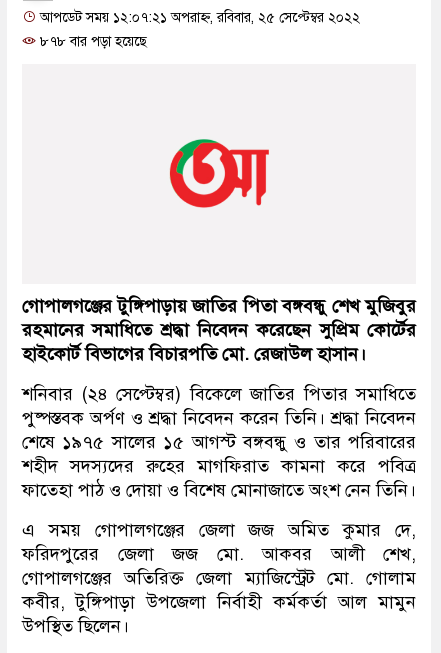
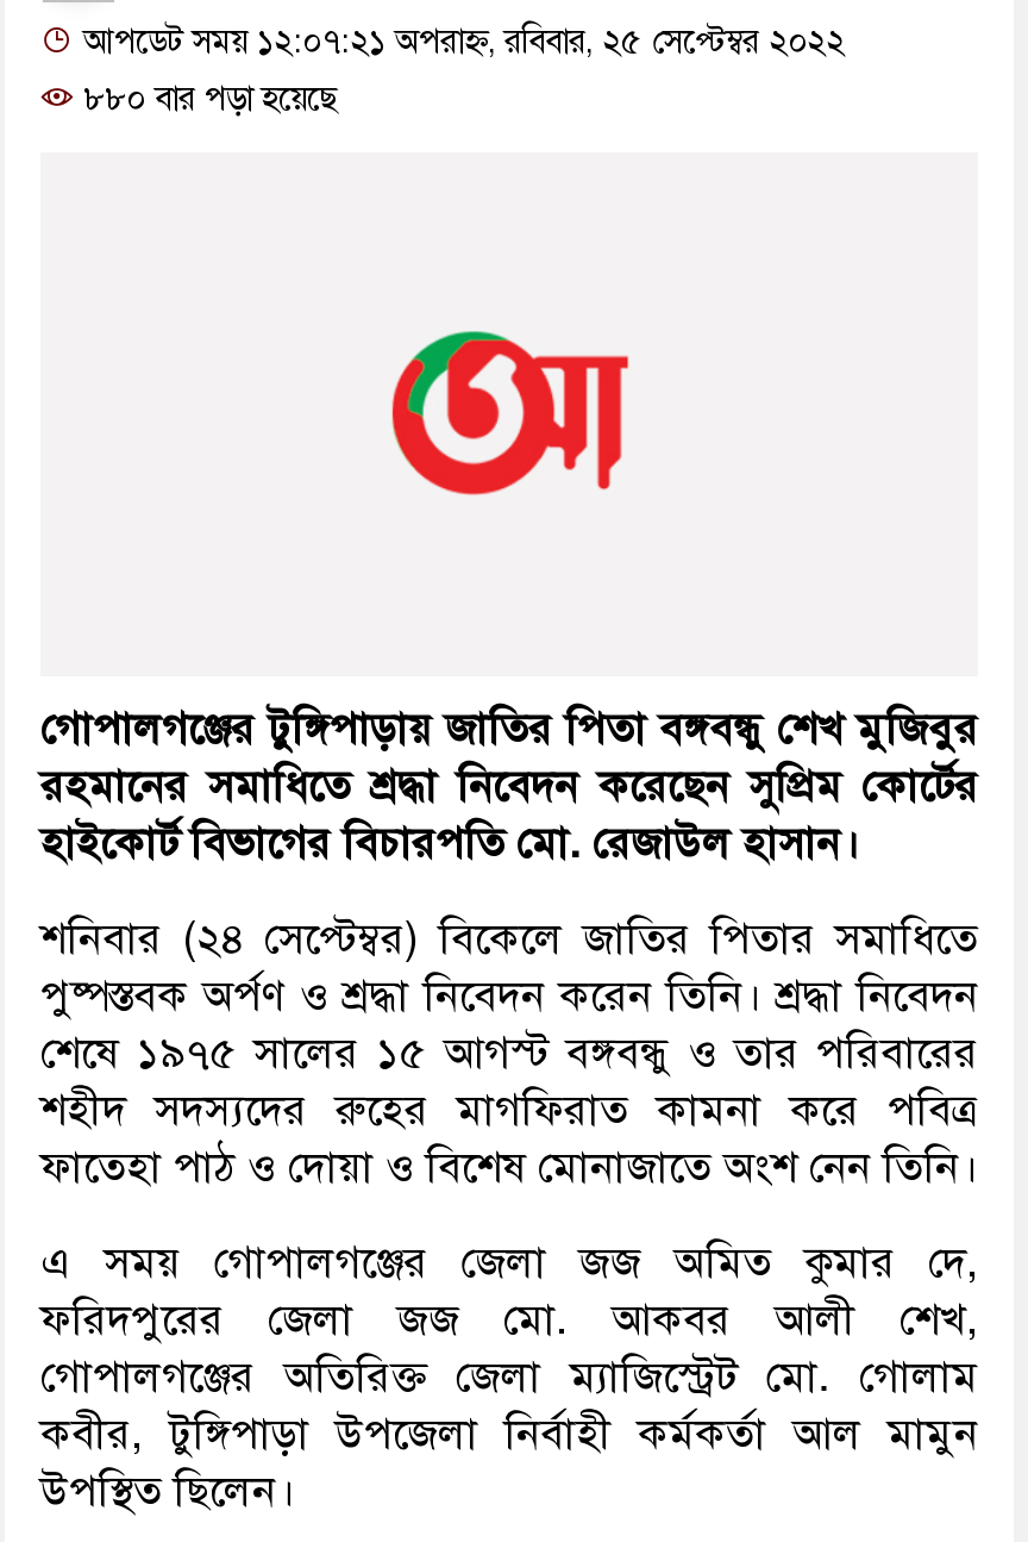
- ৮৭৮ বার পড়া হয়েছে
+ ৮৮০ বার পড়া হয়েছে
